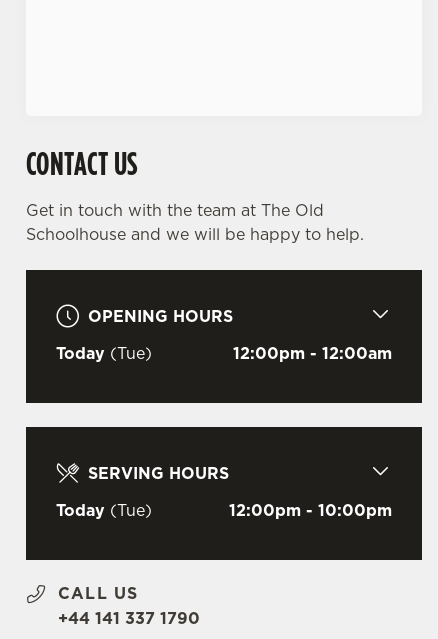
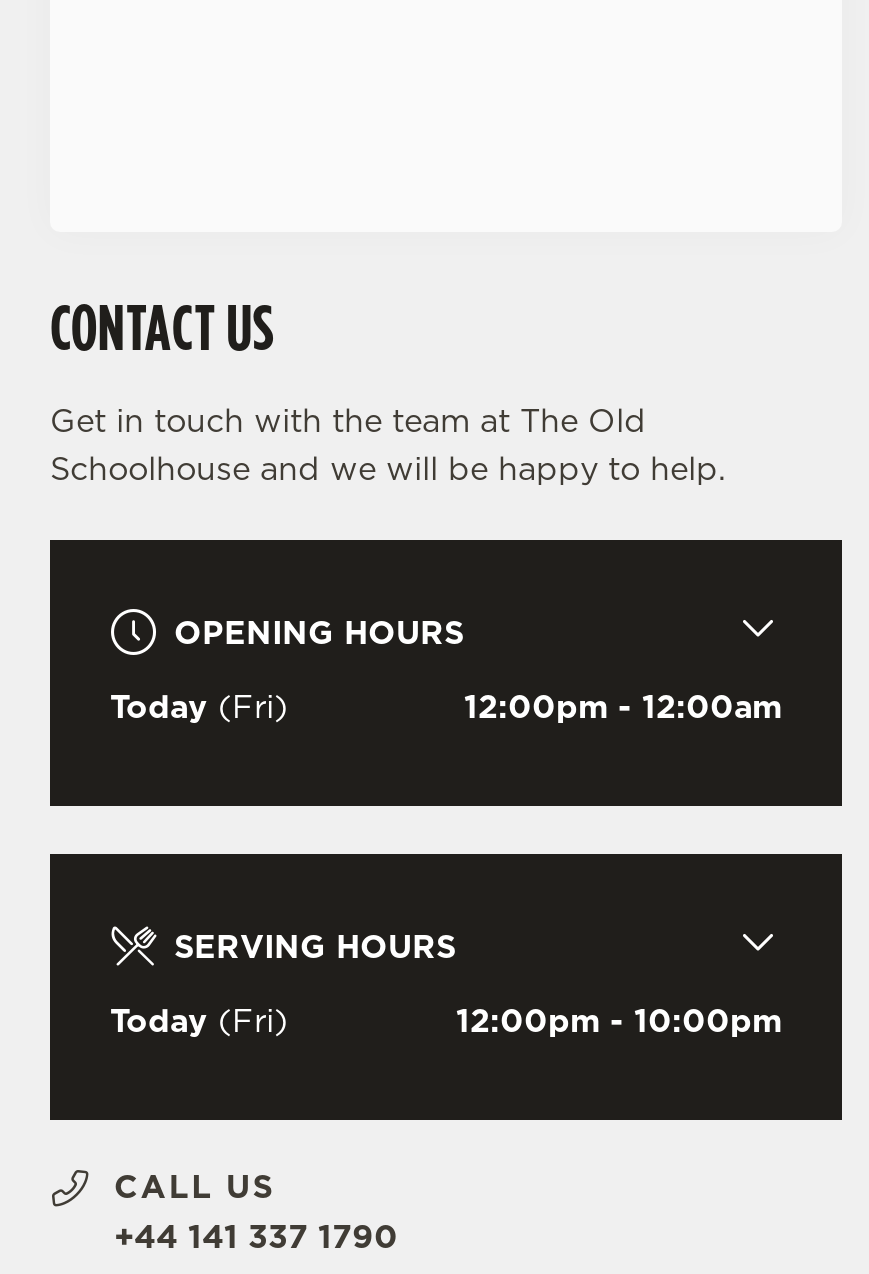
- Today (Tue)
+ Today (Fri)

- Today (Tue)
+ Today (Fri)
